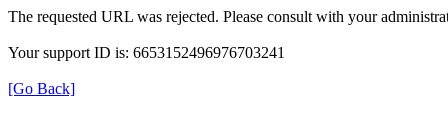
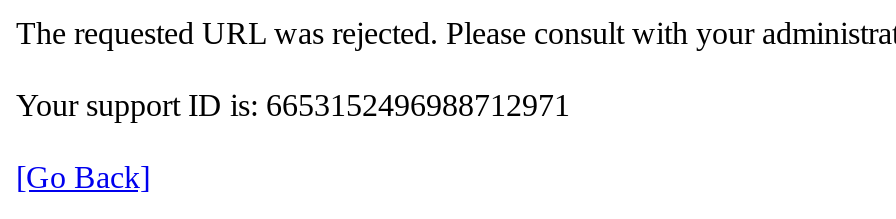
- Your support ID is: 6653152496976703241
+ Your support ID is: 6653152496988712971
